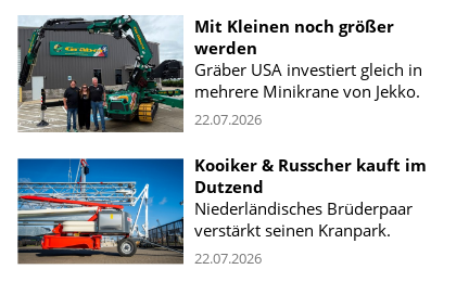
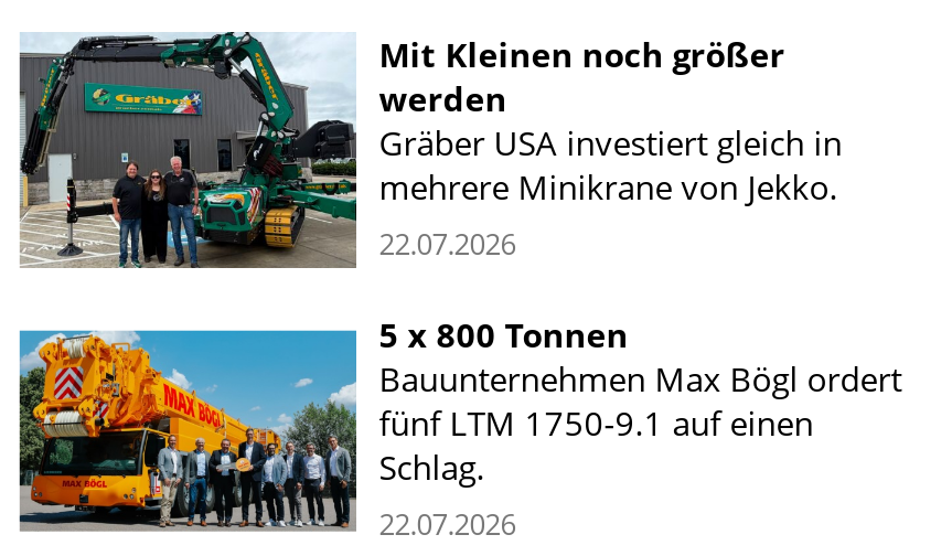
- [image]
- Kooiker & Russcher kauft im
- Dutzend
- Niederländisches Brüderpaar
- verstärkt seinen Kranpark.
+ [image]
+ 5 x 800 Tonnen
+ Bauunternehmen Max Bögl ordert
+ fünf LTM 1750-9.1 auf einen
+ Schlag.
